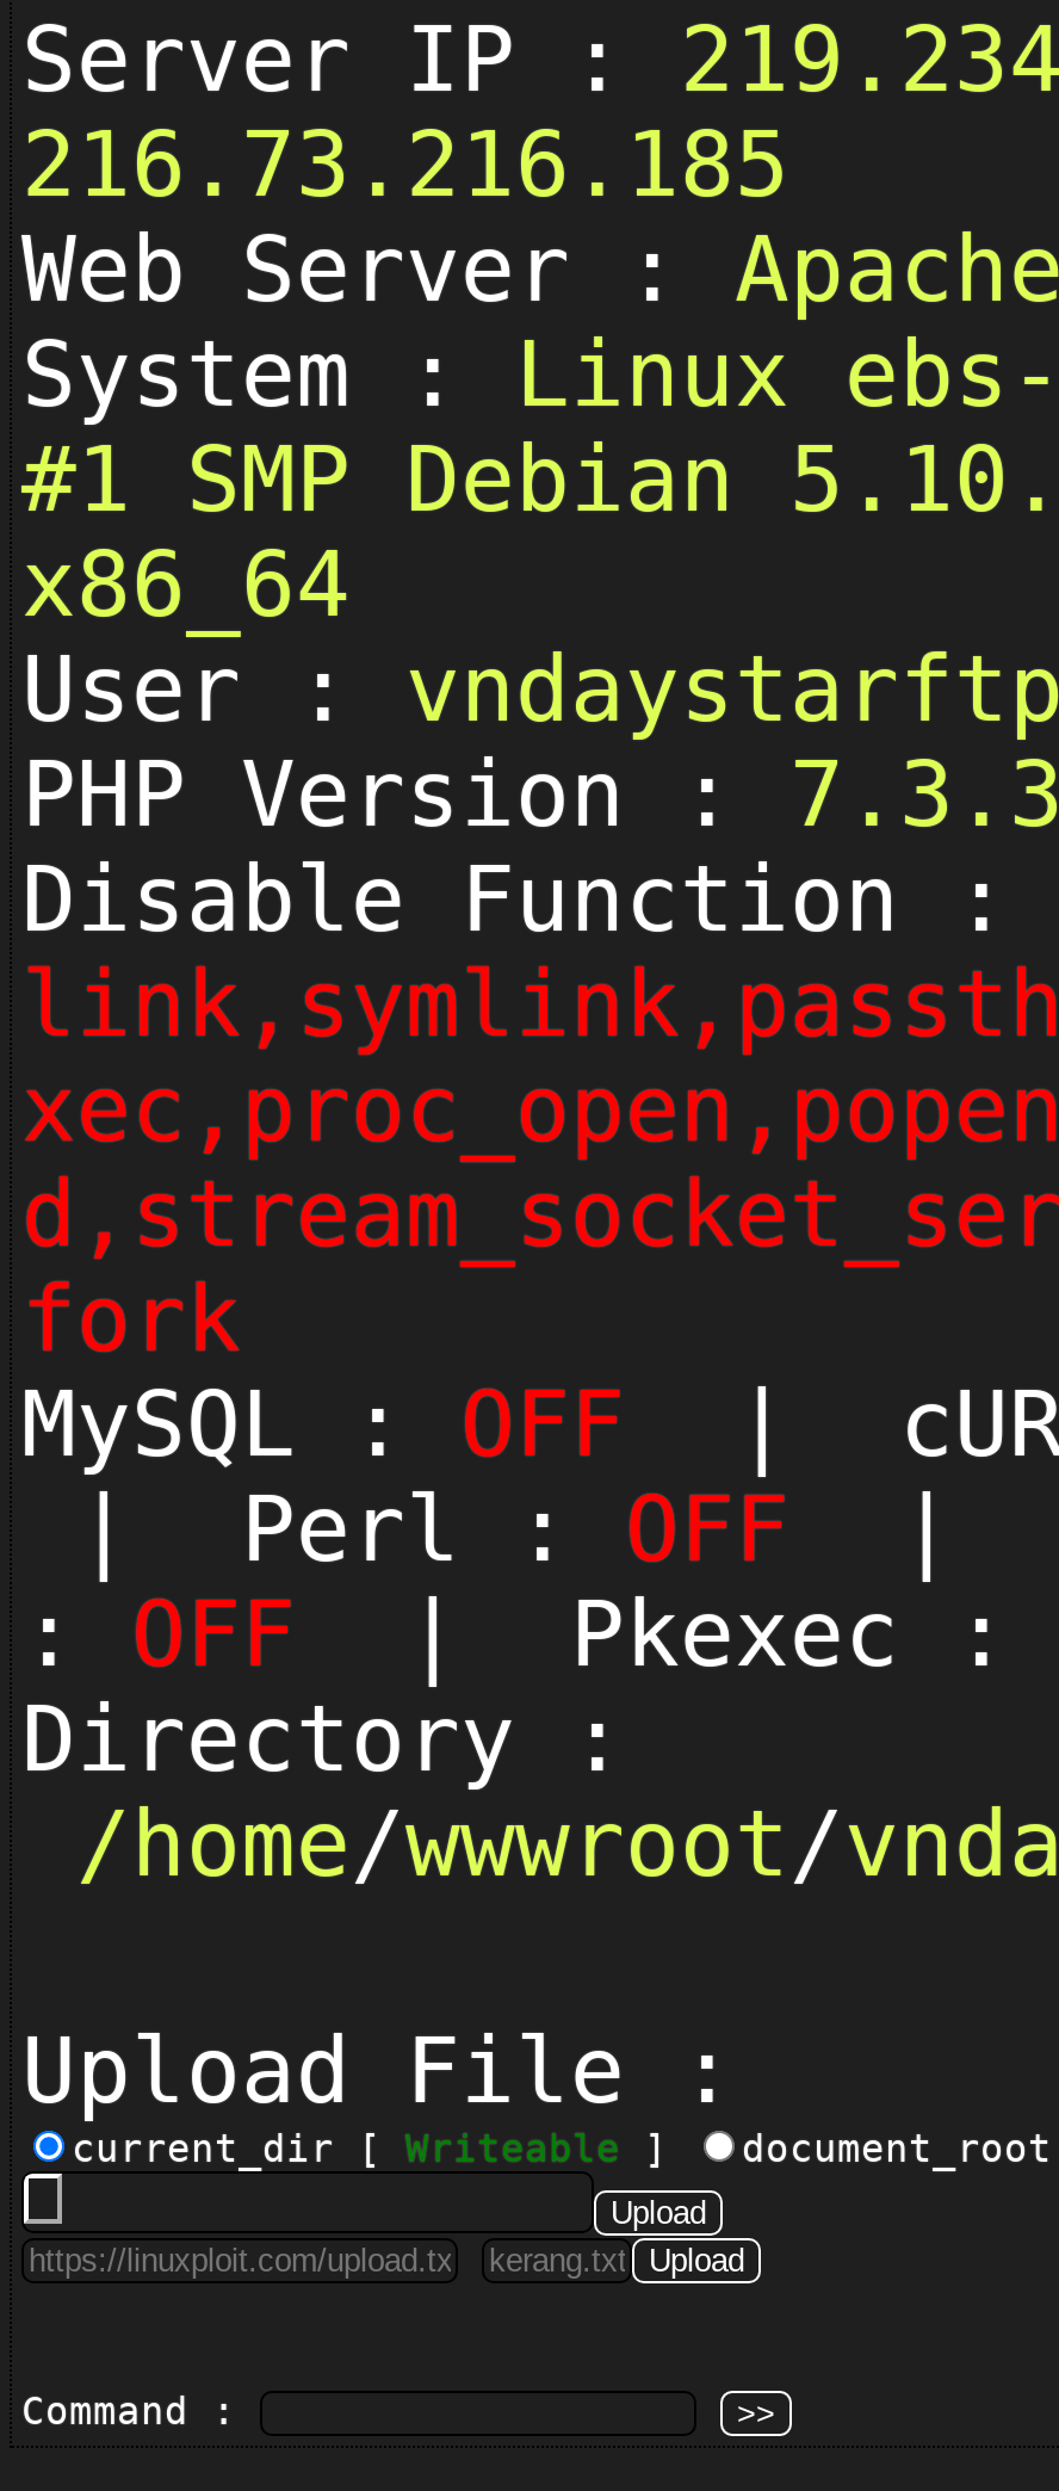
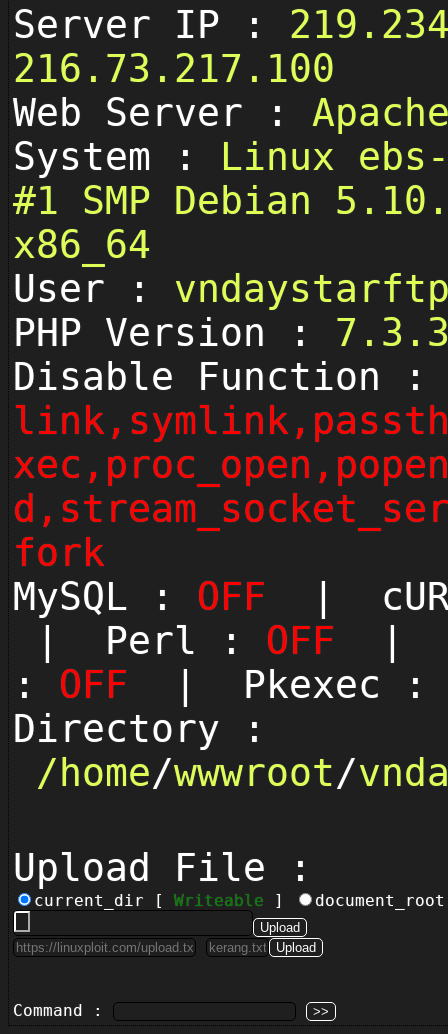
- 216.73.216.185
+ 216.73.217.100
